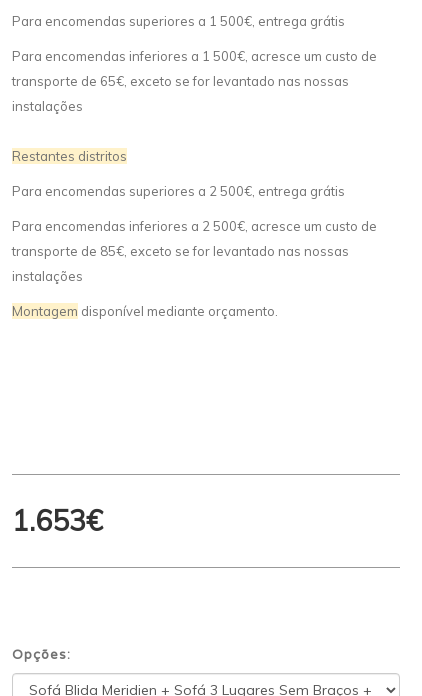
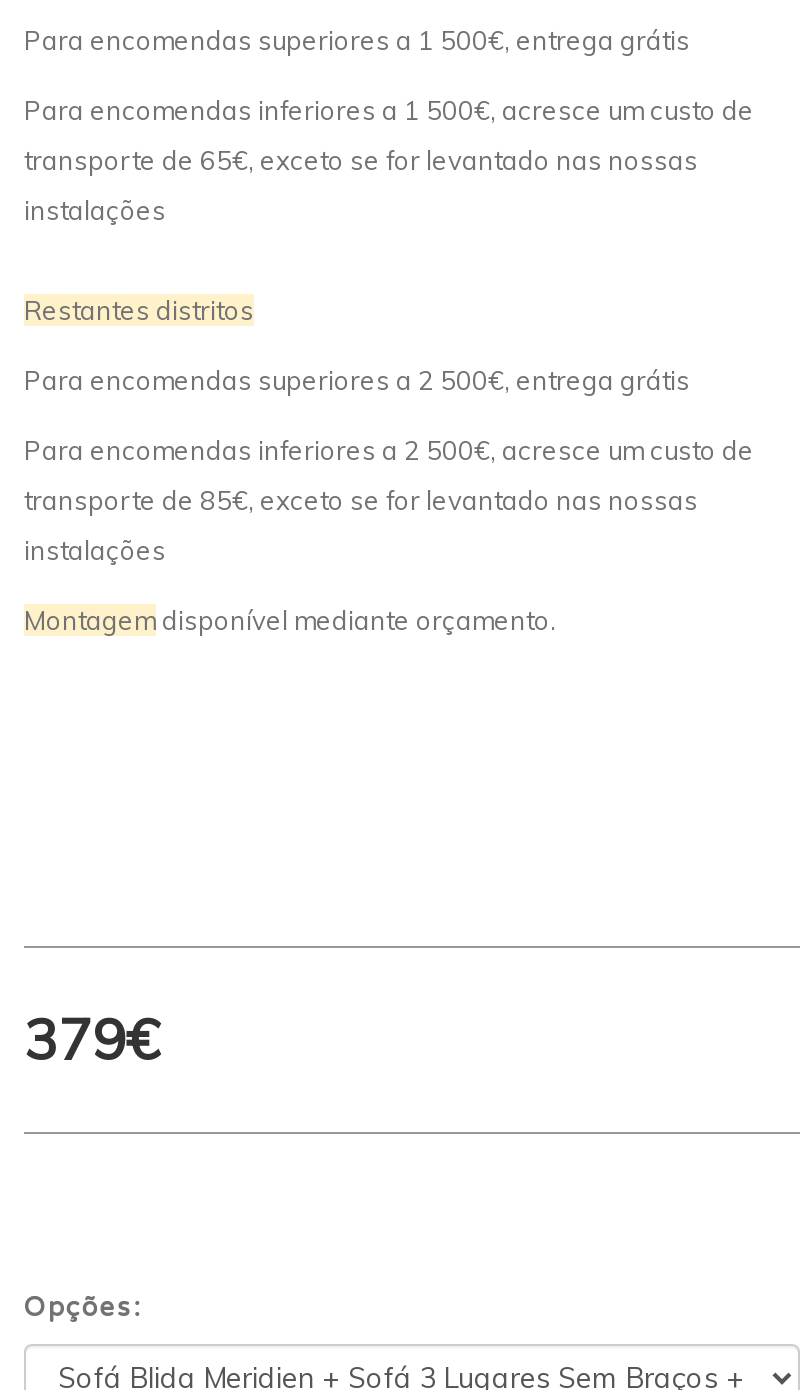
- 1.653€
+ 379€
